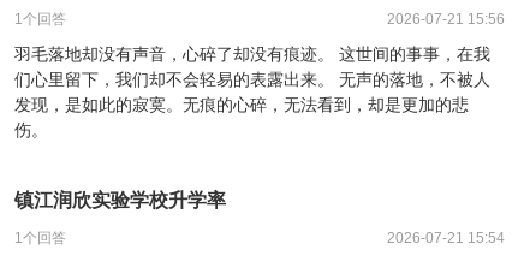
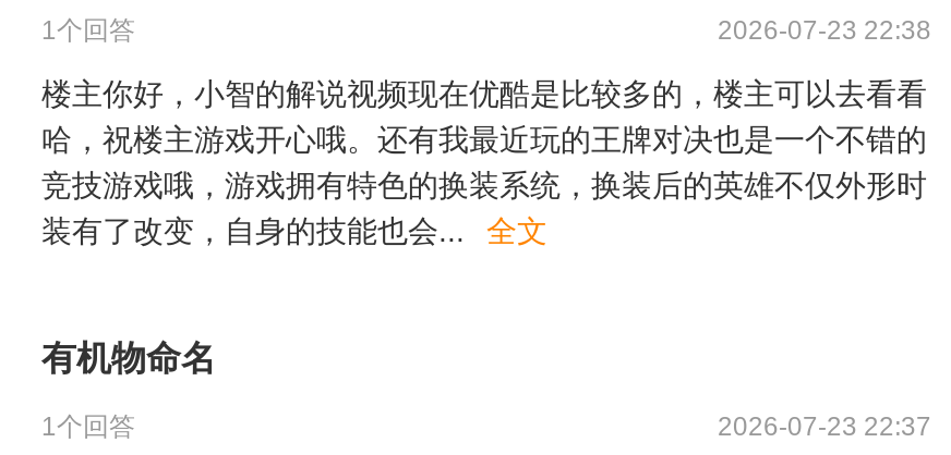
- 2026-07-21 15:56
+ 2026-07-23 22:38

- 羽毛落地却没有声音，心碎了却没有痕迹。 这世间的事事，在我
- 们心里留下，我们却不会轻易的表露出来。 无声的落地，不被人
- 发现，是如此的寂寞。无痕的心碎，无法看到，却是更加的悲
- 伤。
+ 楼主你好，小智的解说视频现在优酷是比较多的，楼主可以去看看
+ 哈，祝楼主游戏开心哦。还有我最近玩的王牌对决也是一个不错的
+ 竞技游戏哦，游戏拥有特色的换装系统，换装后的英雄不仅外形时
+ 装有了改变，自身的技能也会...
+ 全文

- 镇江润欣实验学校升学率
+ 有机物命名

- 2026-07-21 15:54
+ 2026-07-23 22:37
